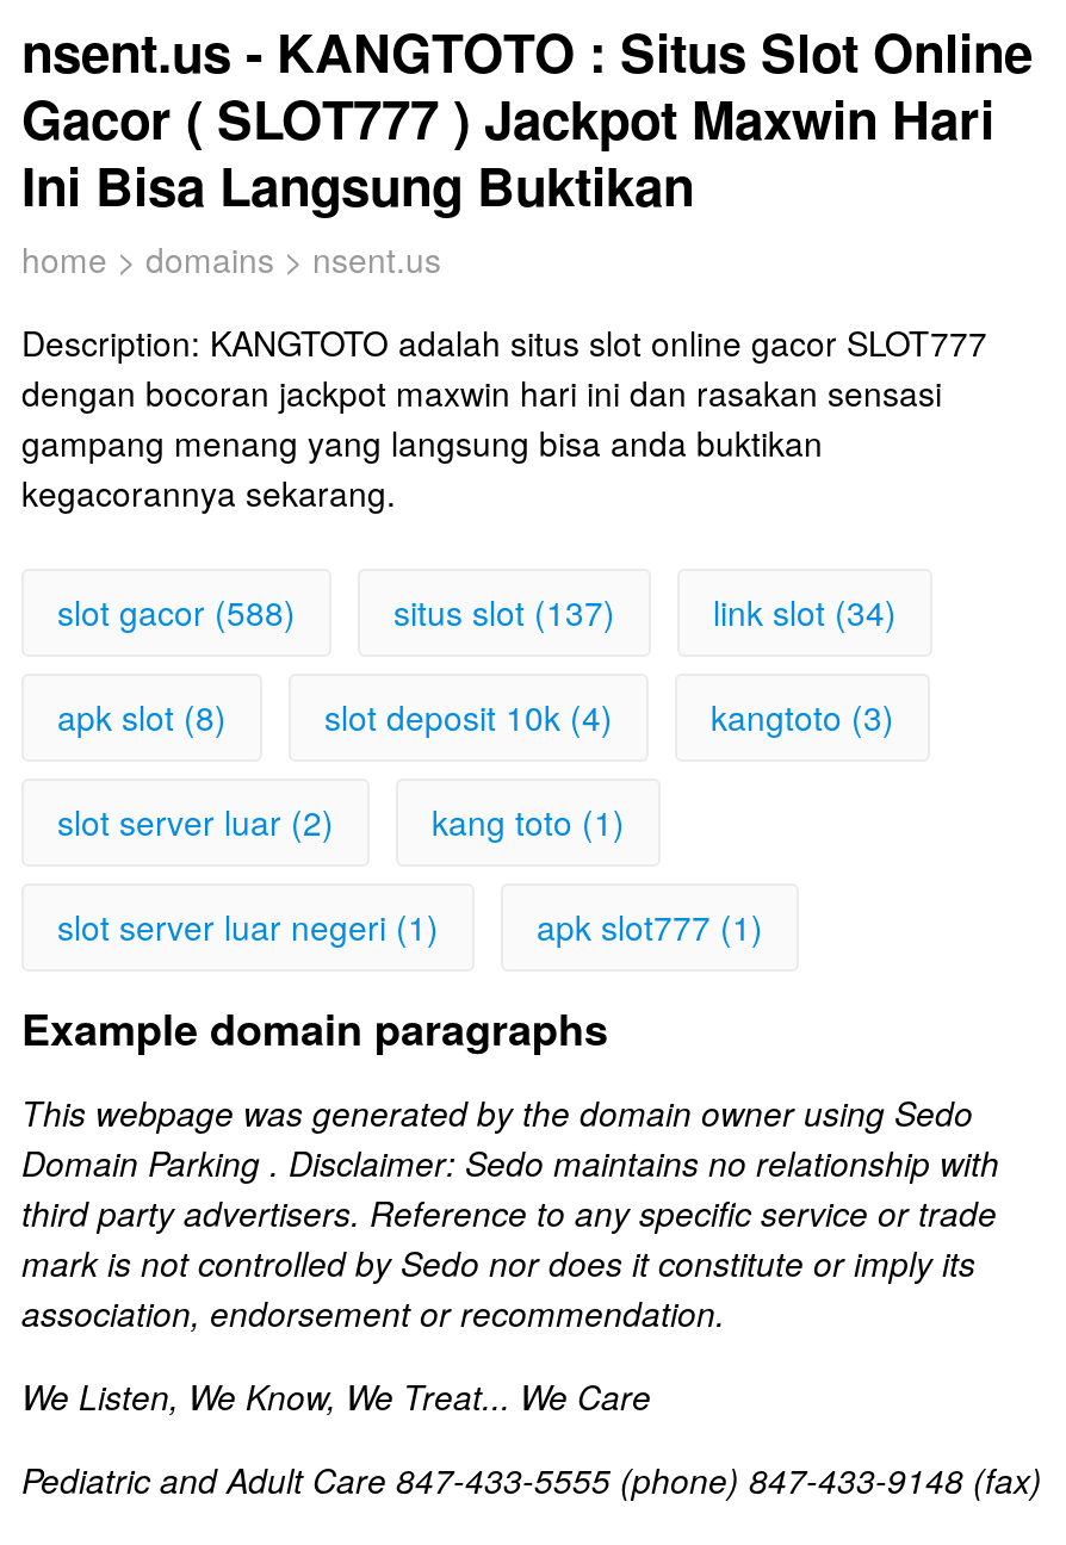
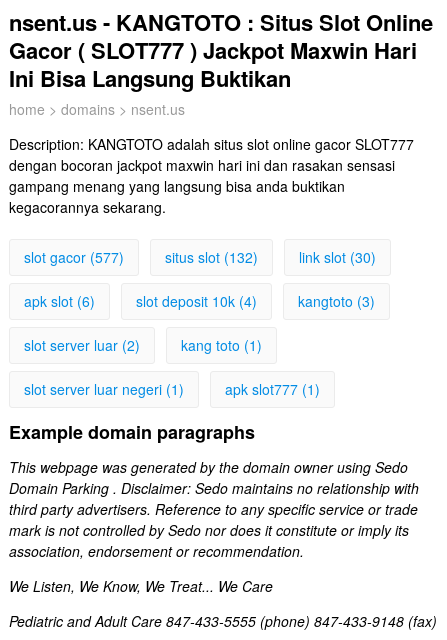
- slot gacor (588)
+ slot gacor (577)

- situs slot (137)
+ situs slot (132)

- link slot (34)
+ link slot (30)

- apk slot (8)
+ apk slot (6)
